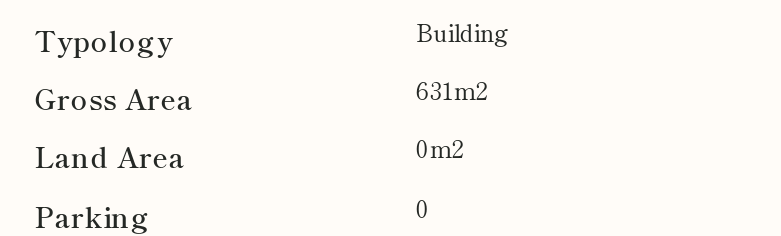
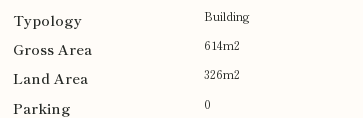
- 631m2
+ 614m2

- 0m2
+ 326m2
